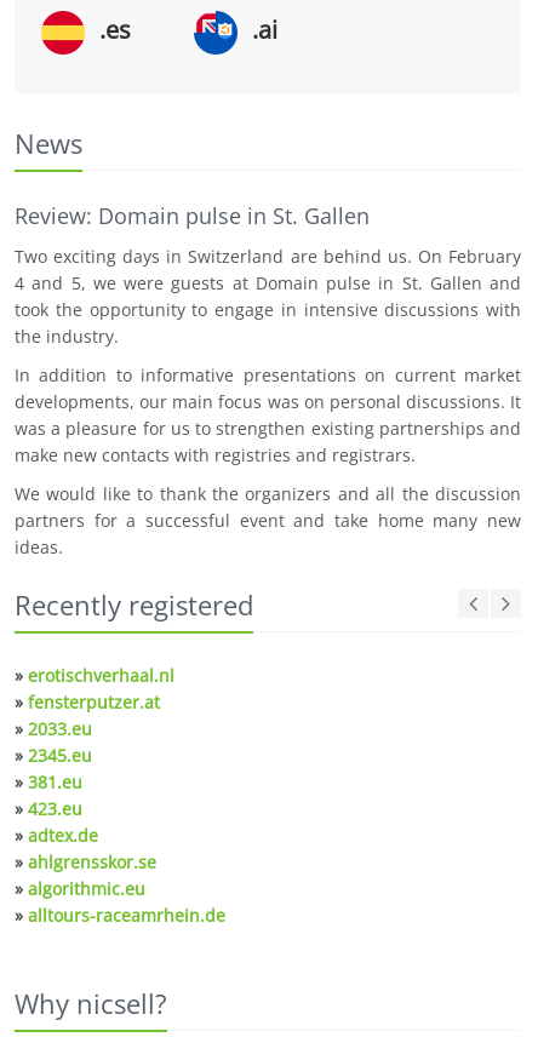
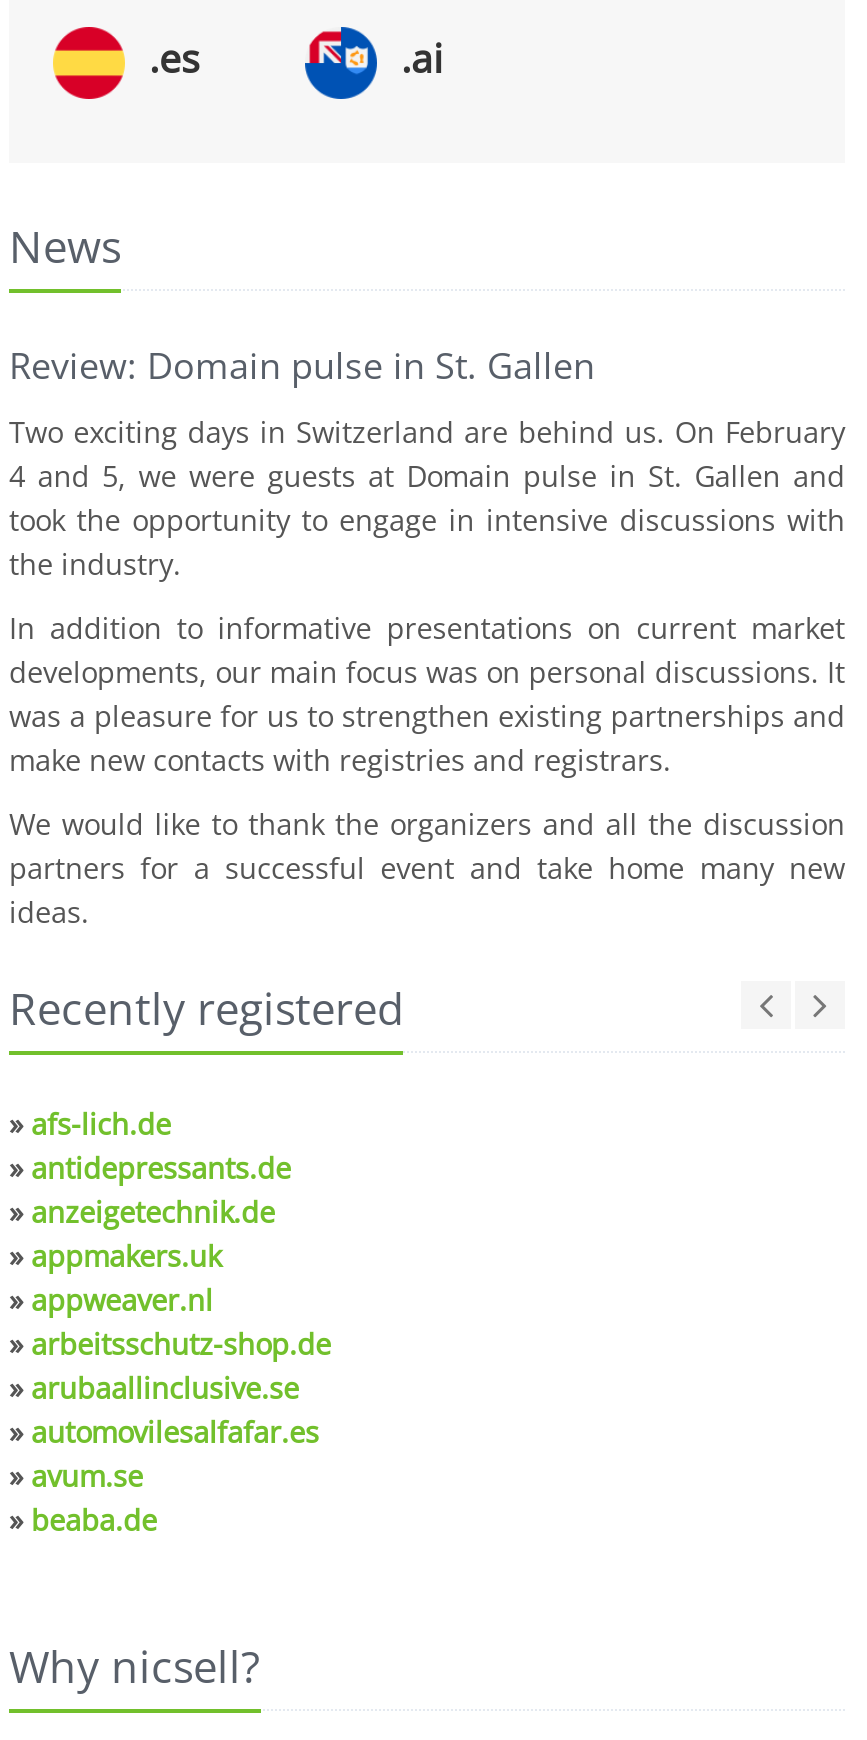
- » erotischverhaal.nl
- » fensterputzer.at
- » 2033.eu
- » 2345.eu
- » 381.eu
- » 423.eu
- » adtex.de
- » ahlgrensskor.se
- » algorithmic.eu
- » alltours-raceamrhein.de
+ » afs-lich.de
+ » antidepressants.de
+ » anzeigetechnik.de
+ » appmakers.uk
+ » appweaver.nl
+ » arbeitsschutz-shop.de
+ » arubaallinclusive.se
+ » automovilesalfafar.es
+ » avum.se
+ » beaba.de
